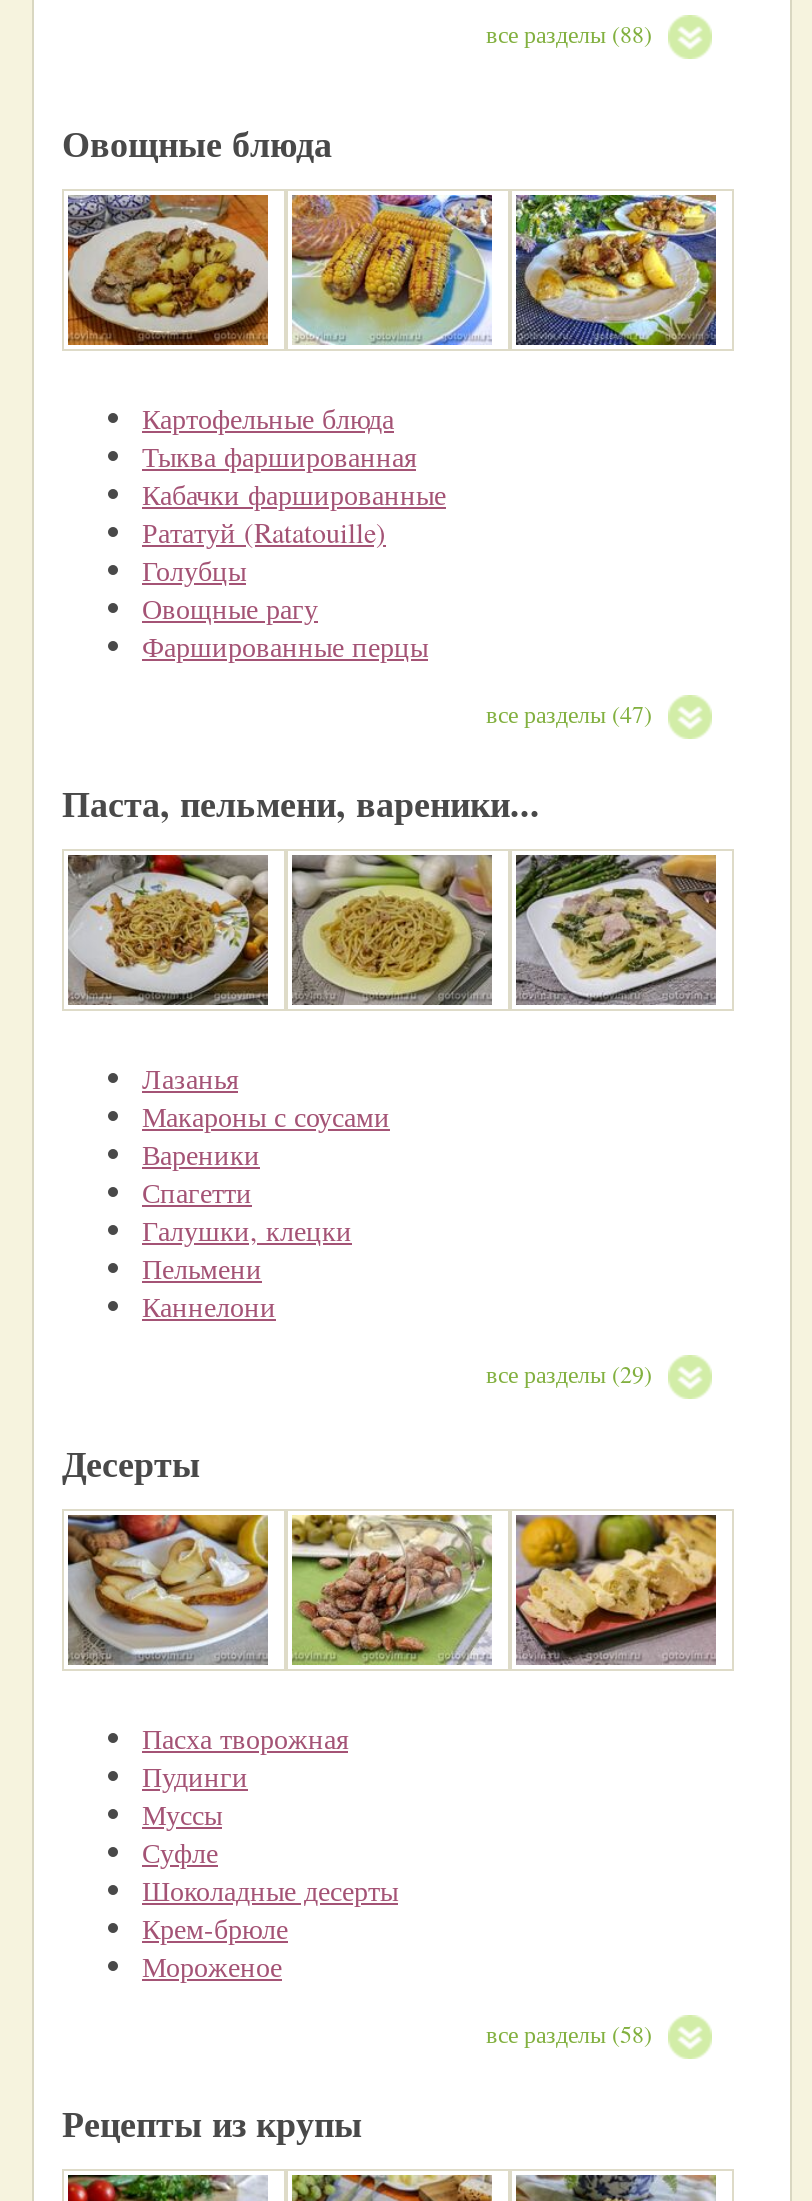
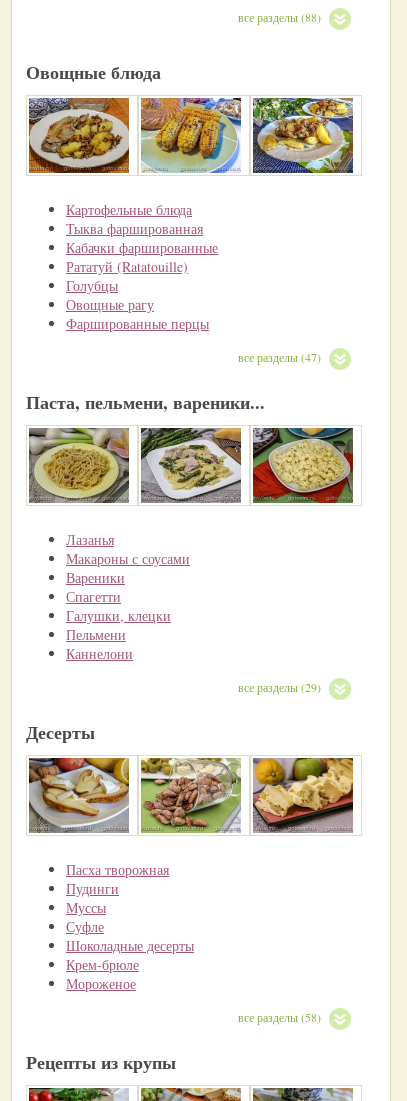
- [image]
+ [image]

- [image]
+ [image]

- [image]
+ [image]
